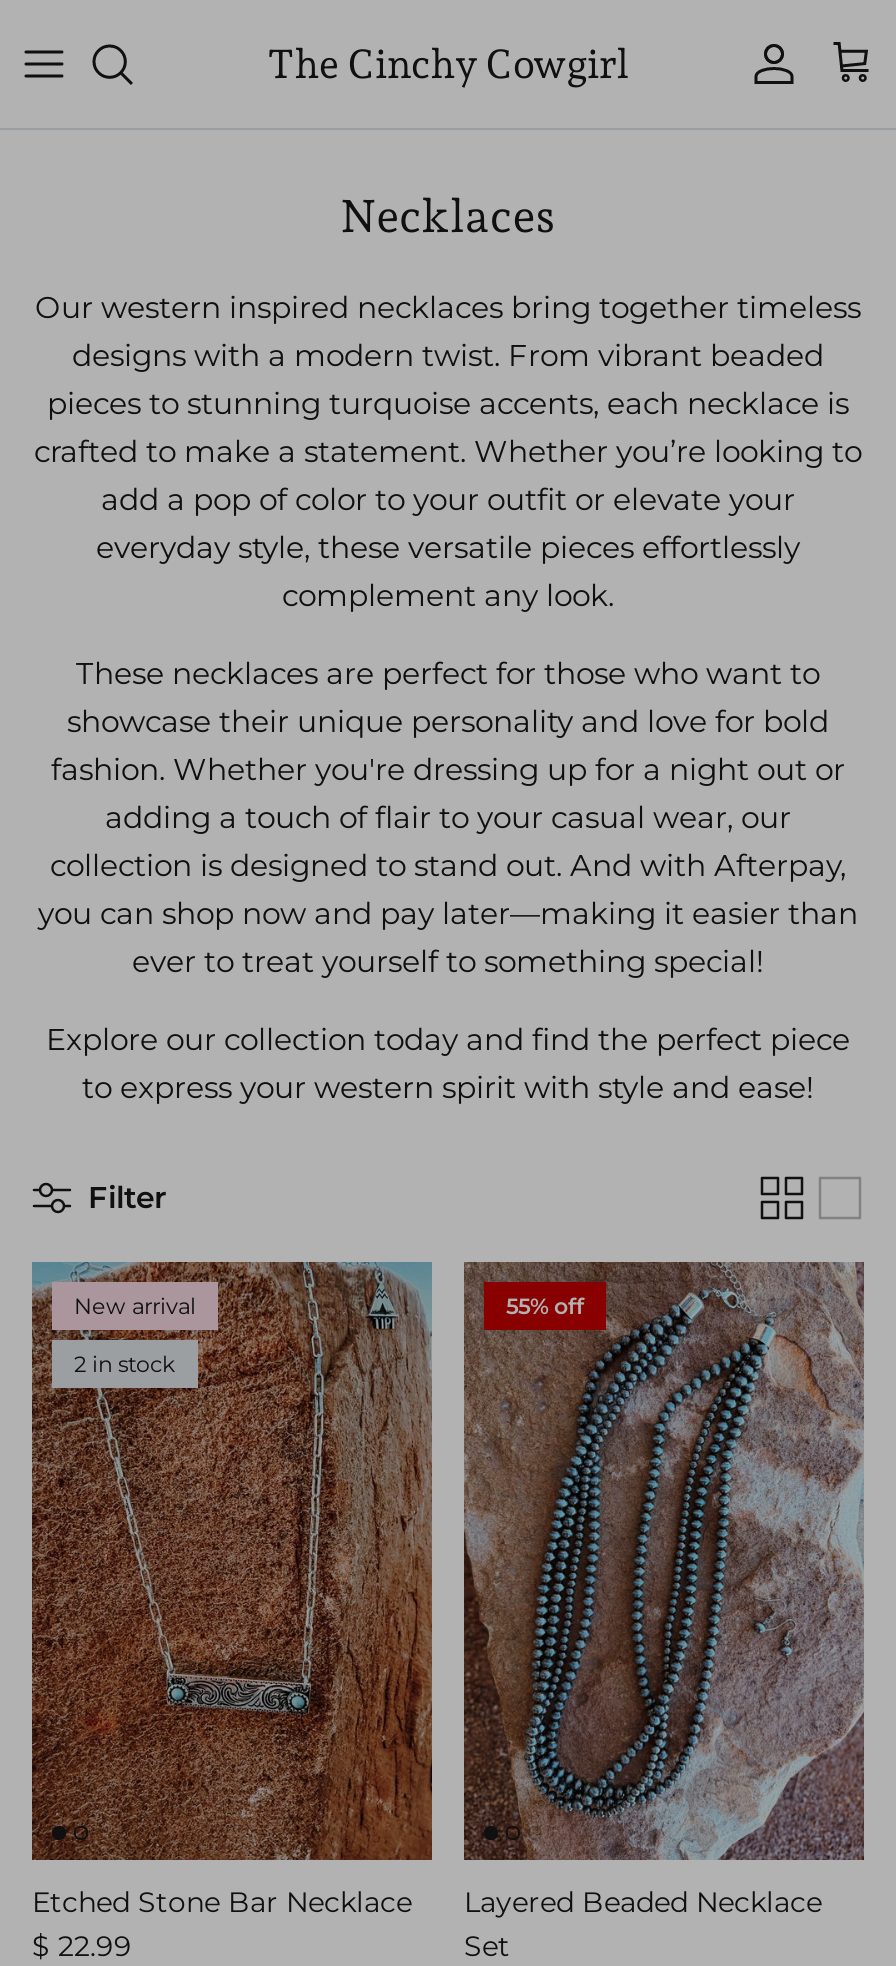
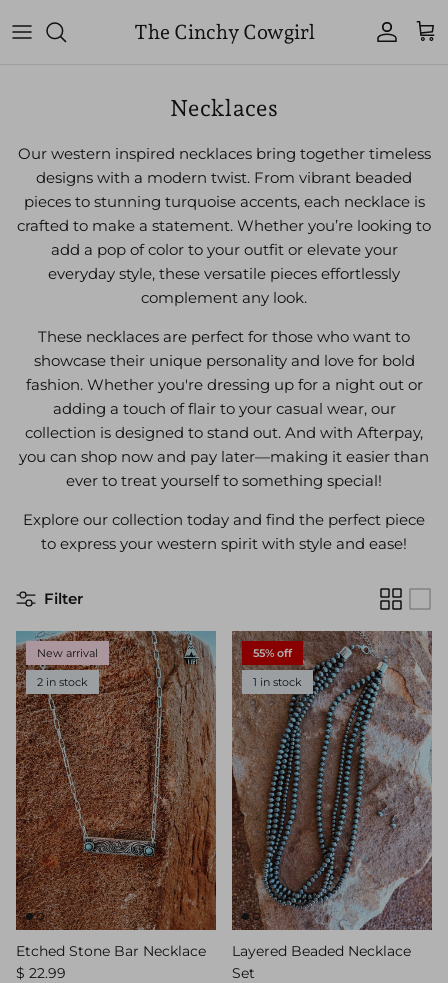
+ 1 in stock
